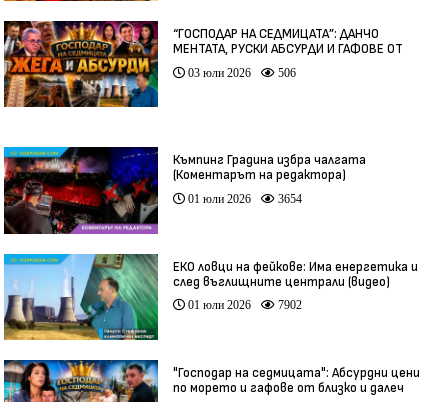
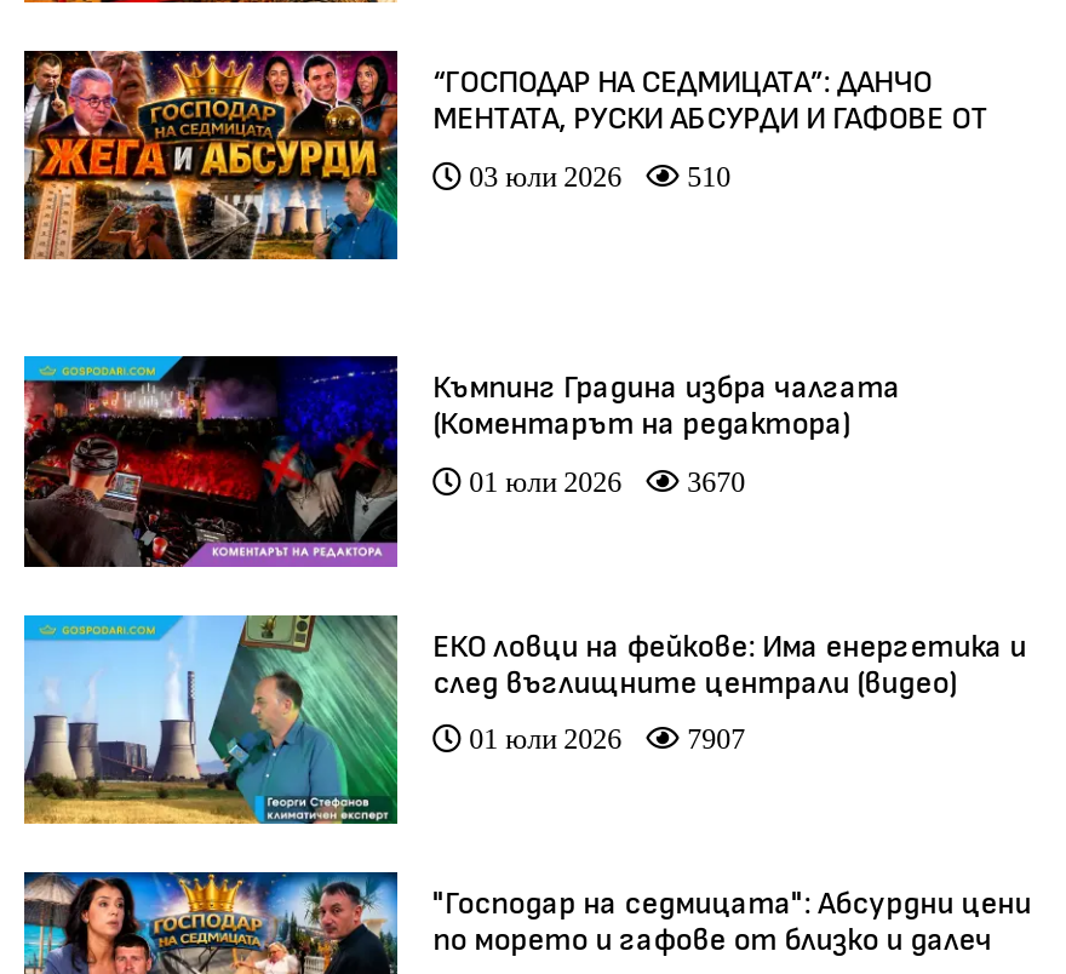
- 506
+ 510

- 01 юли 2026 3654
+ 01 юли 2026 3670

- 01 юли 2026 7902
+ 01 юли 2026 7907
